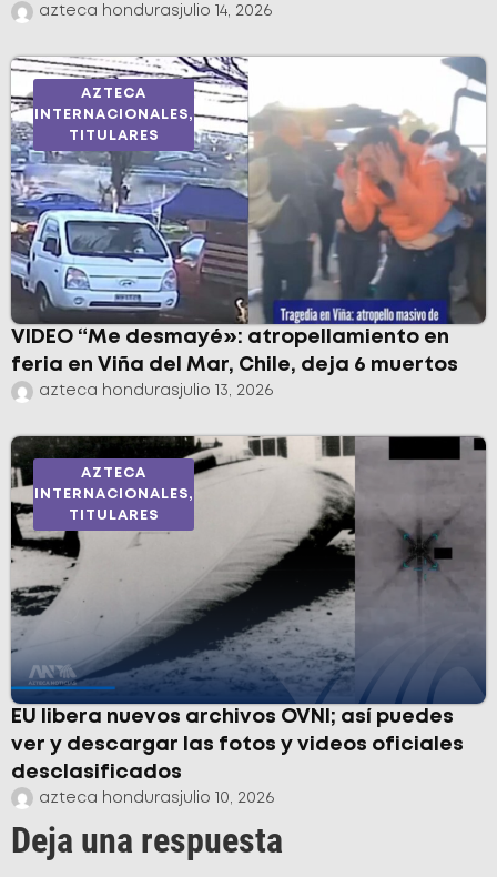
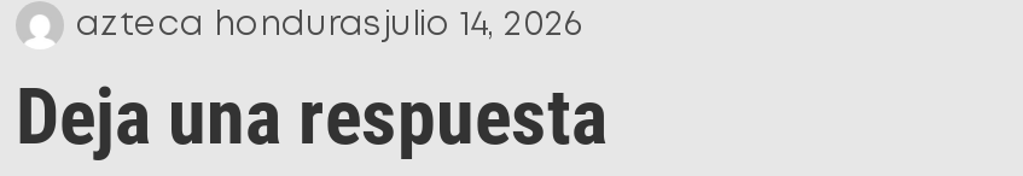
- [image]
- AZTECA
- INTERNACIONALES,
- TITULARES

- VIDEO “Me desmayé»: atropellamiento en
- feria en Viña del Mar, Chile, deja 6 muertos
- azteca hondurasjulio 13, 2026

- [image]
- AZTECA
- INTERNACIONALES,
- TITULARES

- EU libera nuevos archivos OVNI; así puedes
- ver y descargar las fotos y videos oficiales
- desclasificados
- azteca hondurasjulio 10, 2026
